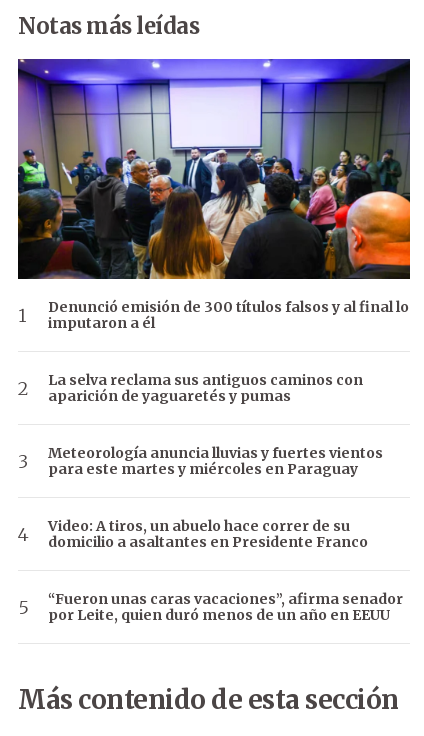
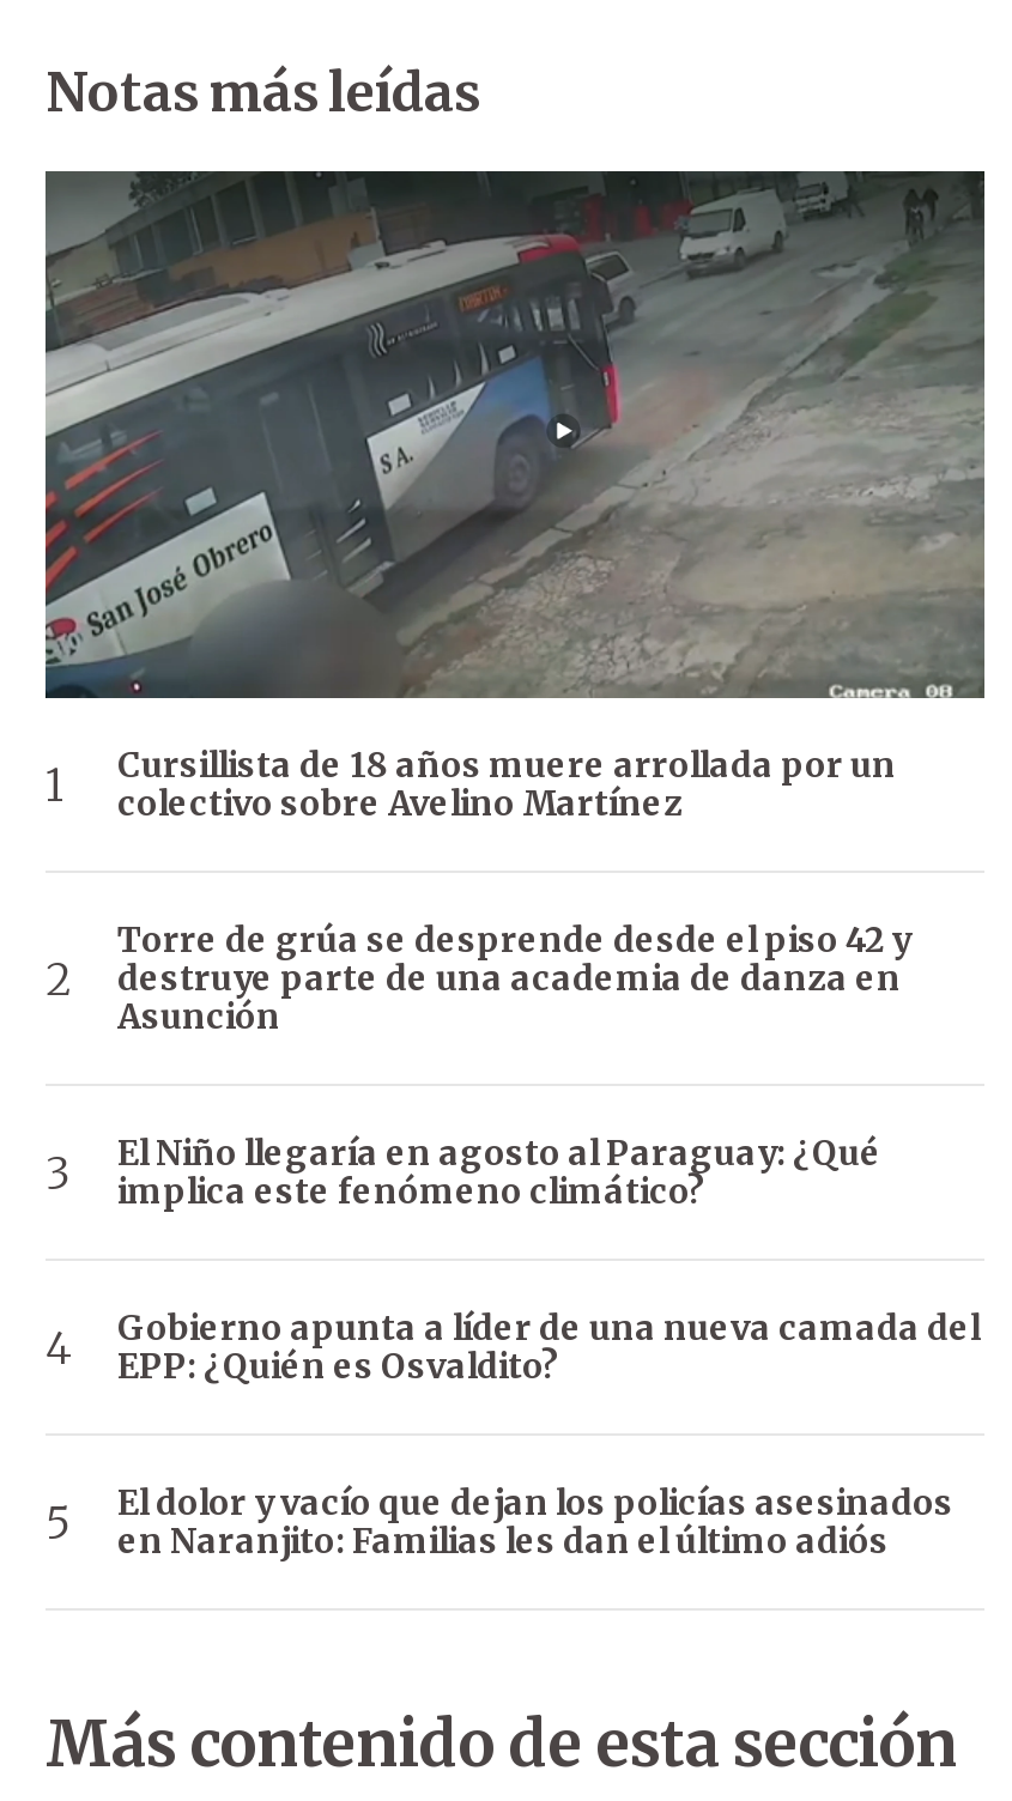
- [image]
- Denunció emisión de 300 títulos falsos y al final lo
- imputaron a él
+ [image]
+ Cursillista de 18 años muere arrollada por un
+ colectivo sobre Avelino Martínez

- La selva reclama sus antiguos caminos con
- aparición de yaguaretés y pumas
+ Torre de grúa se desprende desde el piso 42 y
+ destruye parte de una academia de danza en
+ Asunción

- Meteorología anuncia lluvias y fuertes vientos
- para este martes y miércoles en Paraguay
+ El Niño llegaría en agosto al Paraguay: ¿Qué
+ implica este fenómeno climático?

- Video: A tiros, un abuelo hace correr de su
- domicilio a asaltantes en Presidente Franco
+ Gobierno apunta a líder de una nueva camada del
+ EPP: ¿Quién es Osvaldito?

- “Fueron unas caras vacaciones”, afirma senador
- por Leite, quien duró menos de un año en EEUU
+ El dolor y vacío que dejan los policías asesinados
+ en Naranjito: Familias les dan el último adiós
